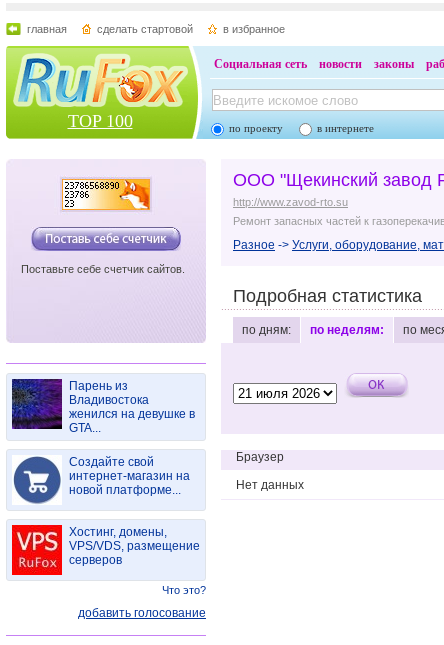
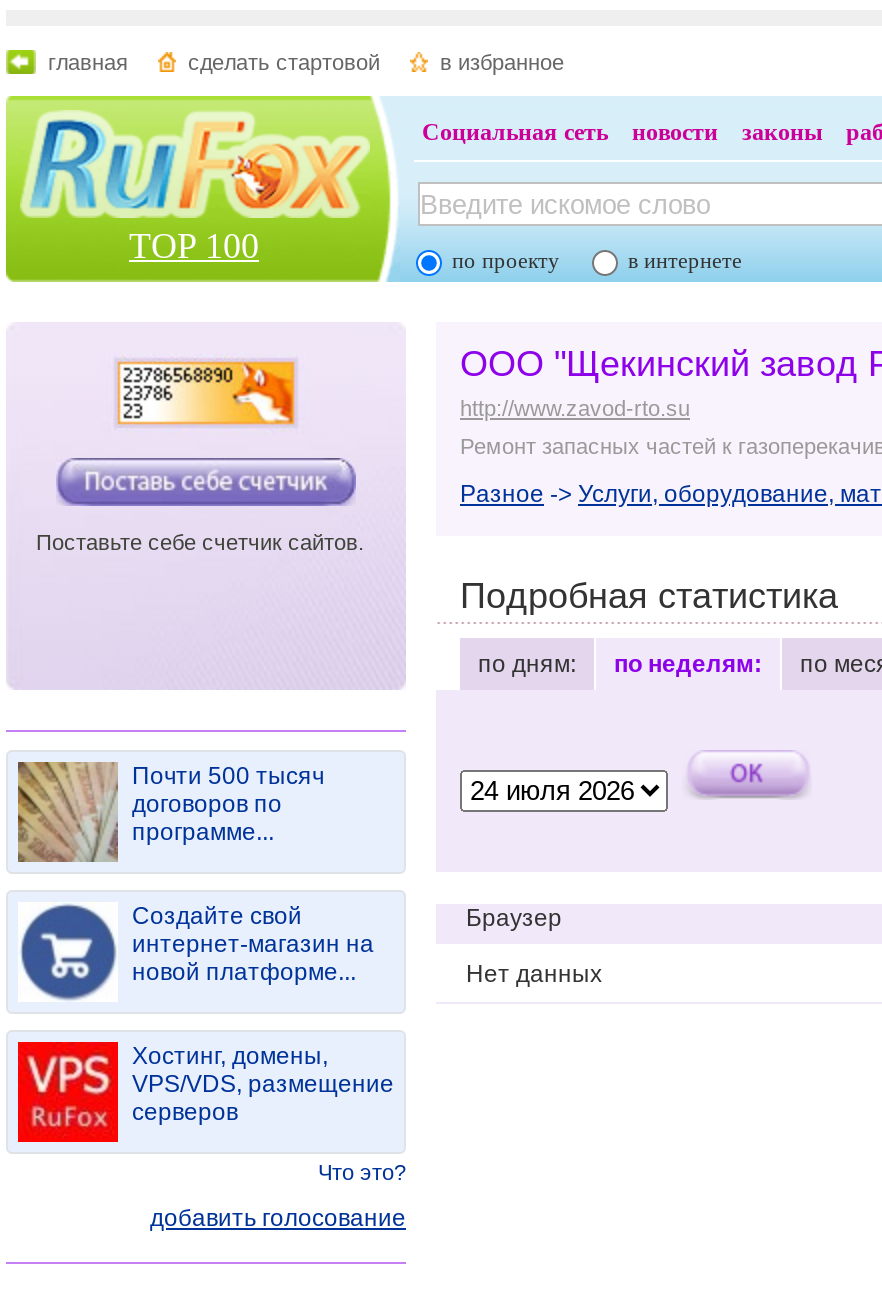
- [image]
- Парень из
- Владивостока
- женился на девушке в
- GTA...
+ [image]
+ Почти 500 тысяч
+ договоров по
+ программе...
